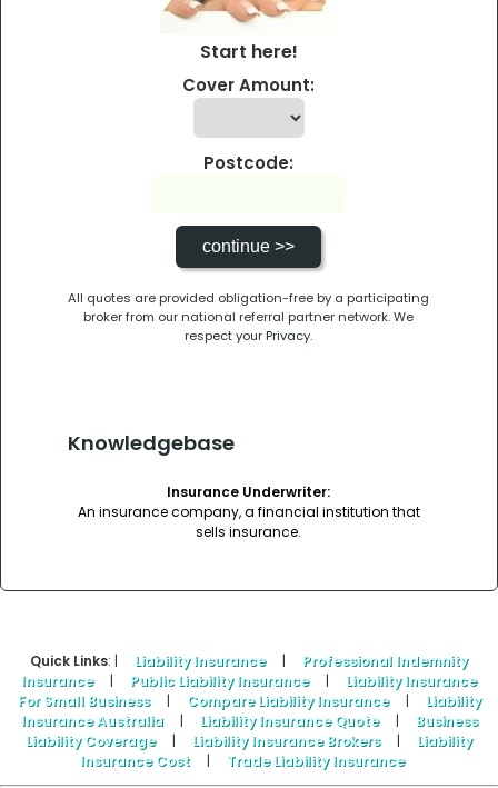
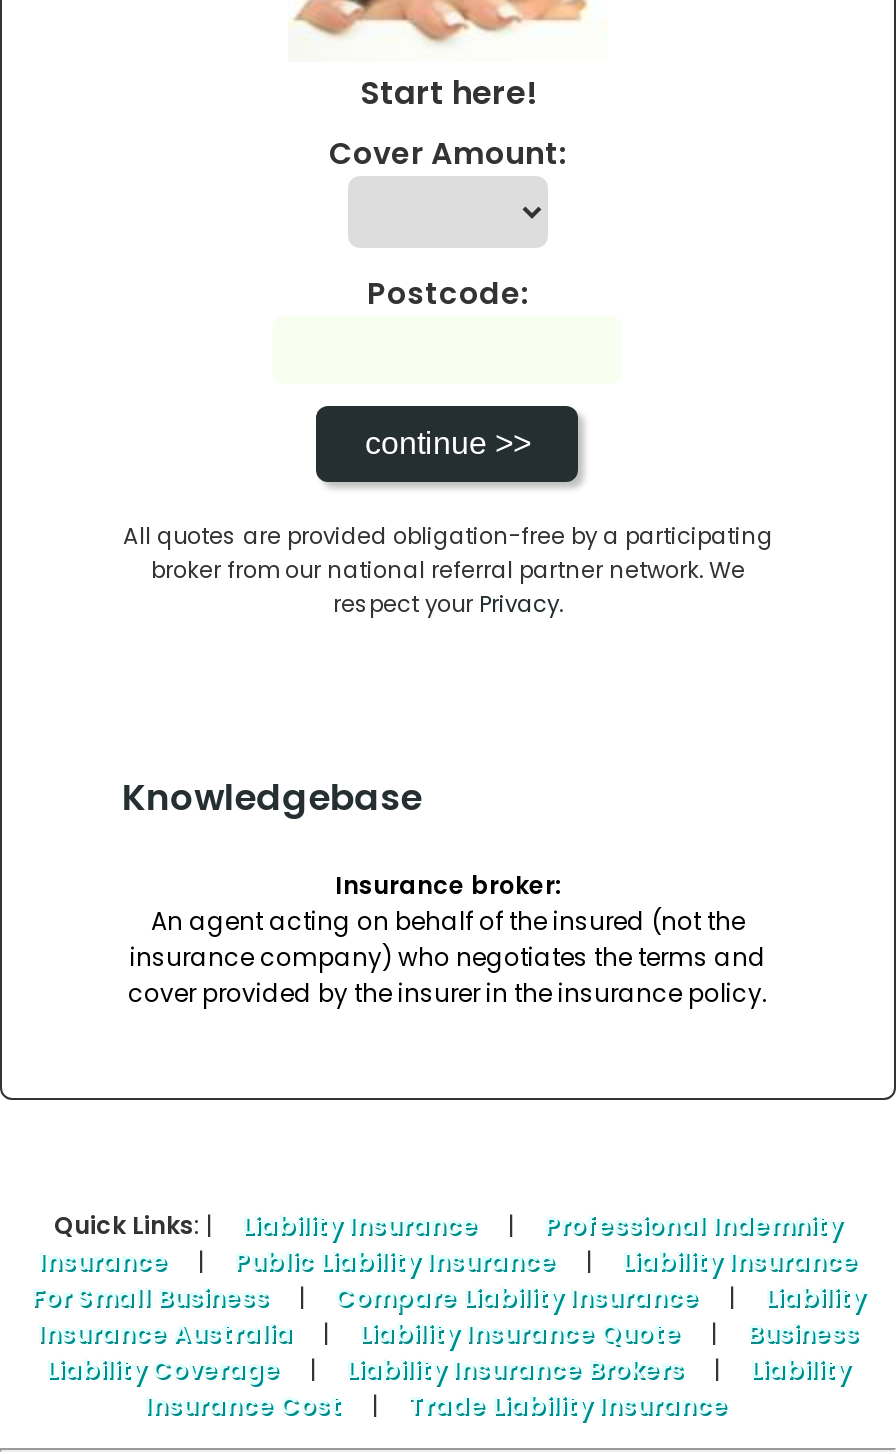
- Insurance Underwriter:
- An insurance company, a financial institution that
- sells insurance.
+ Insurance broker:
+ An agent acting on behalf of the insured (not the
+ insurance company) who negotiates the terms and
+ cover provided by the insurer in the insurance policy.
